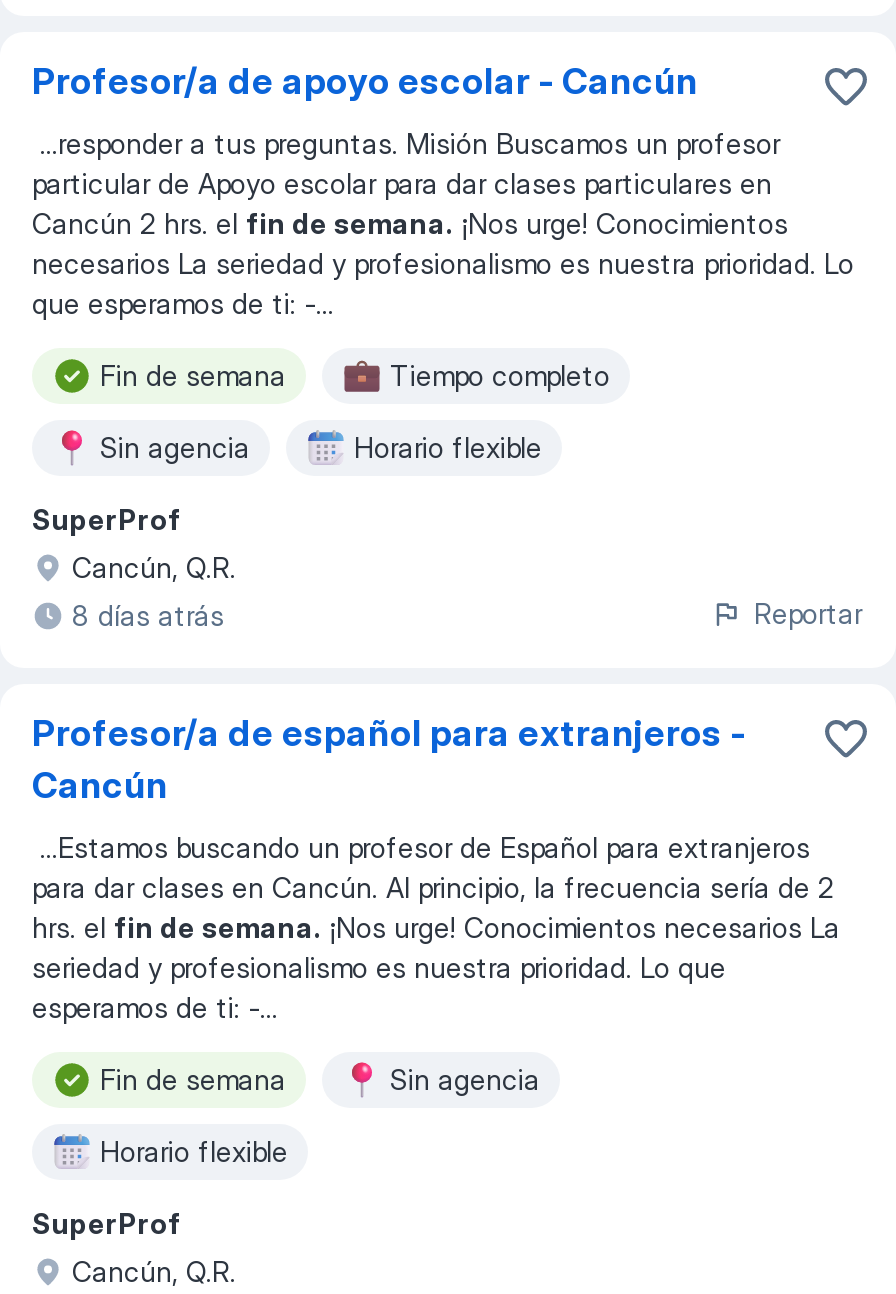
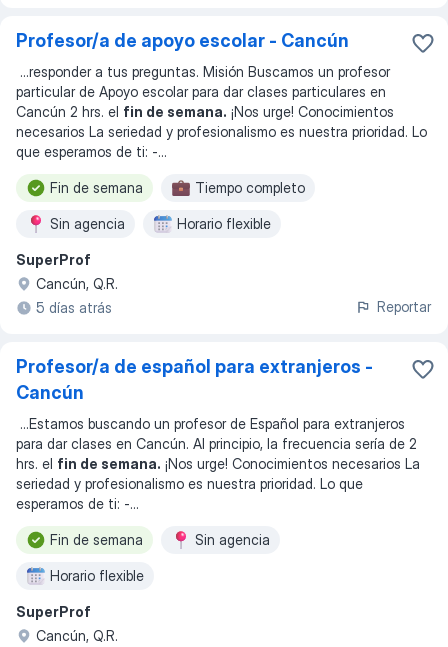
- 8 días atrás
+ 5 días atrás
